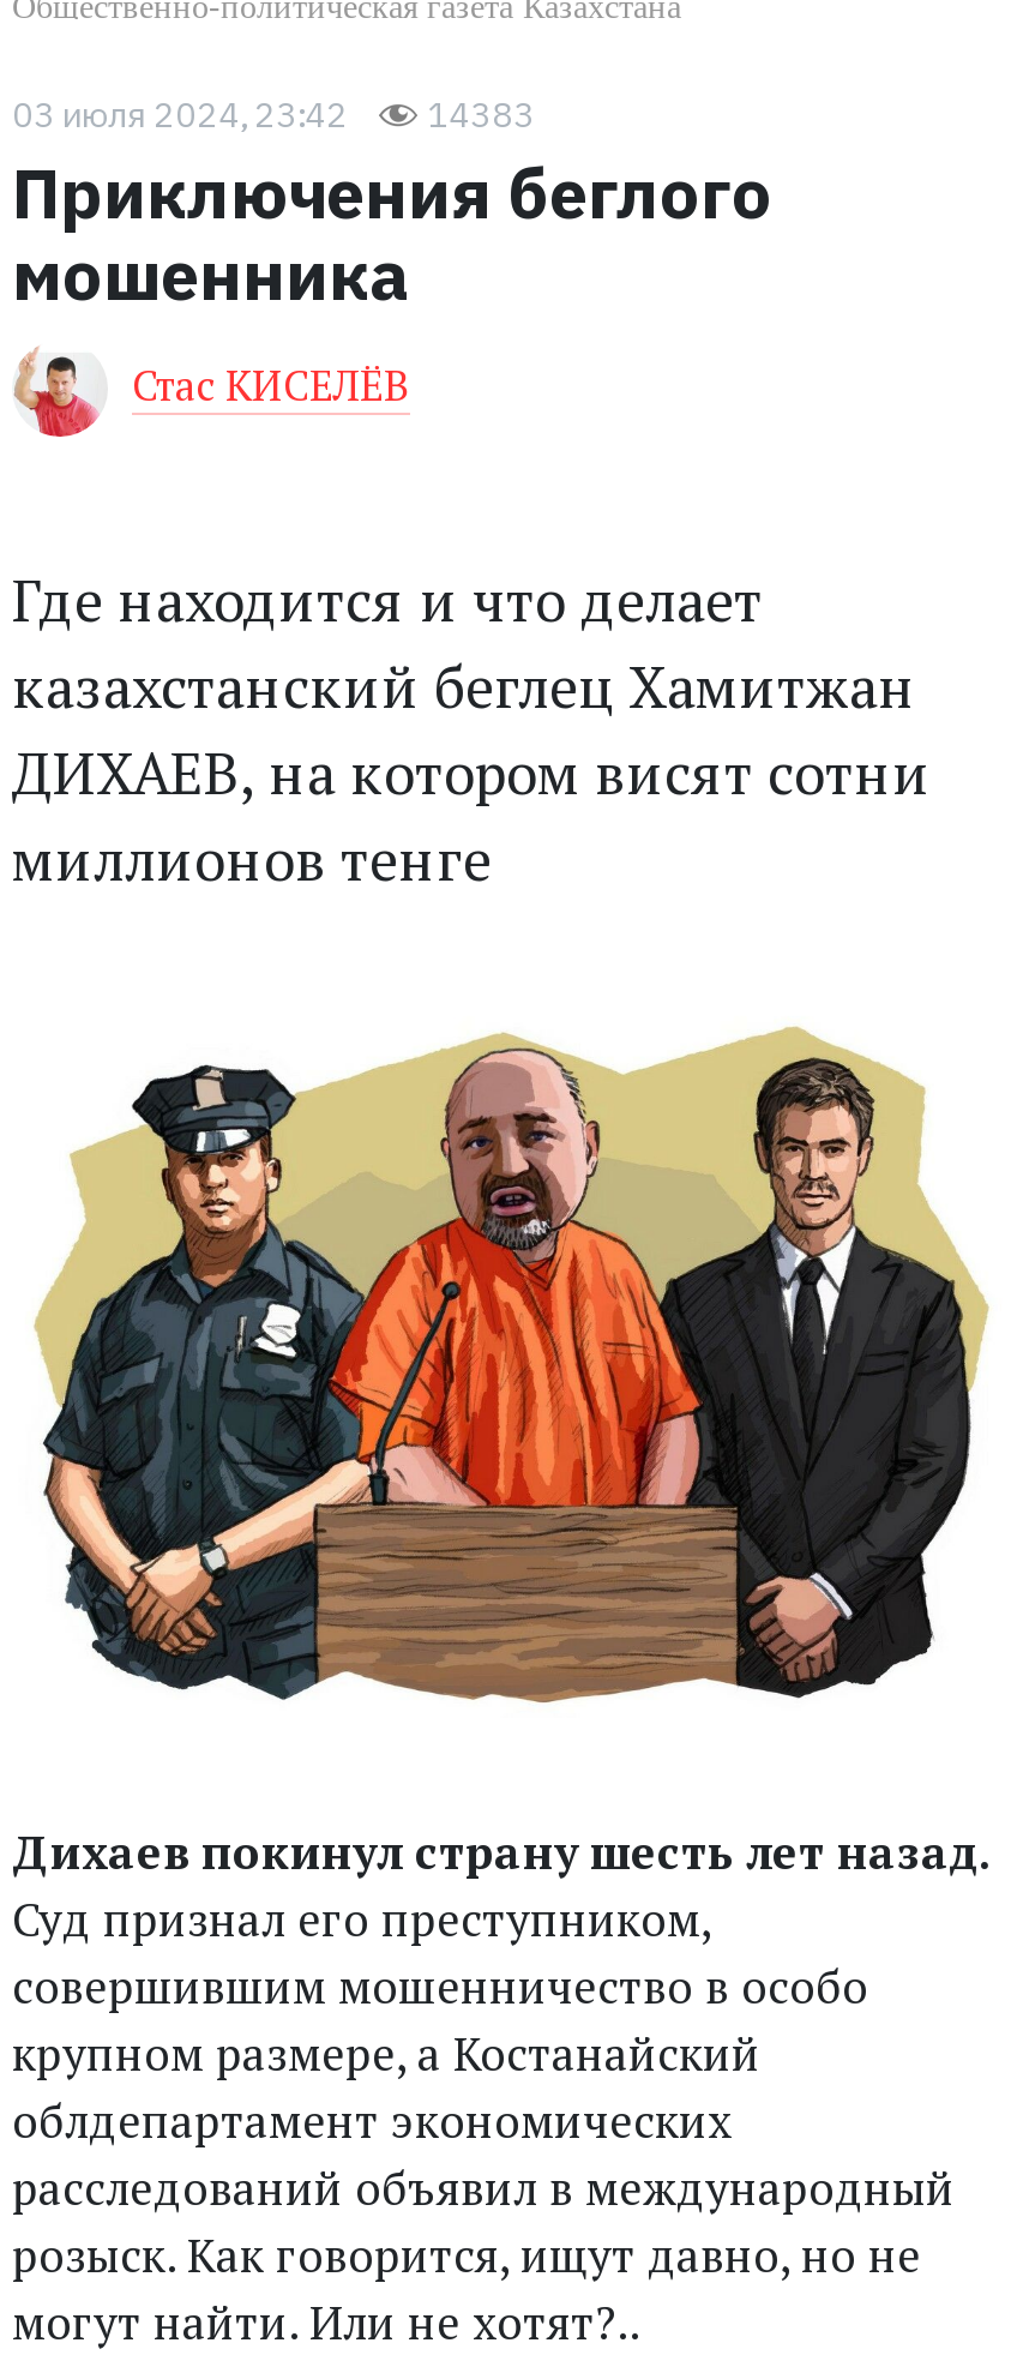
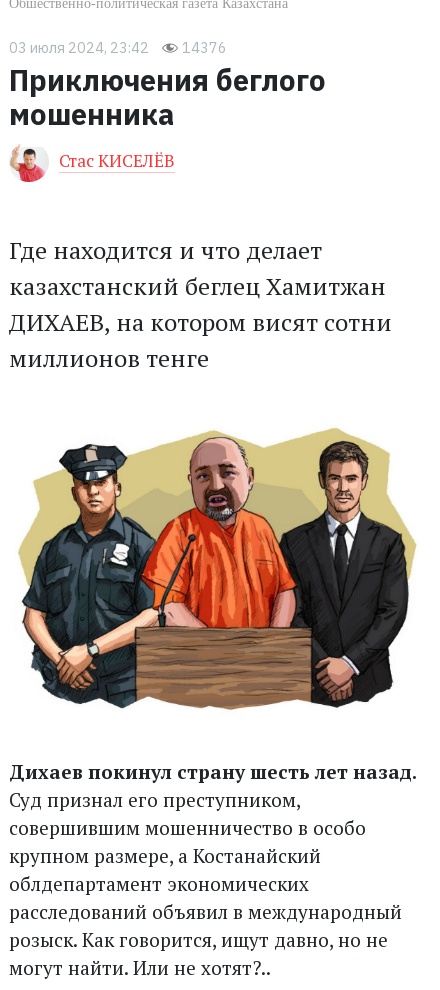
- 03 июля 2024, 23:42 14383
+ 03 июля 2024, 23:42 14376
